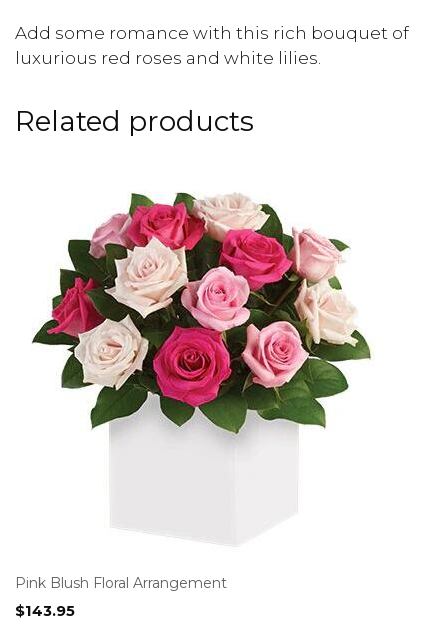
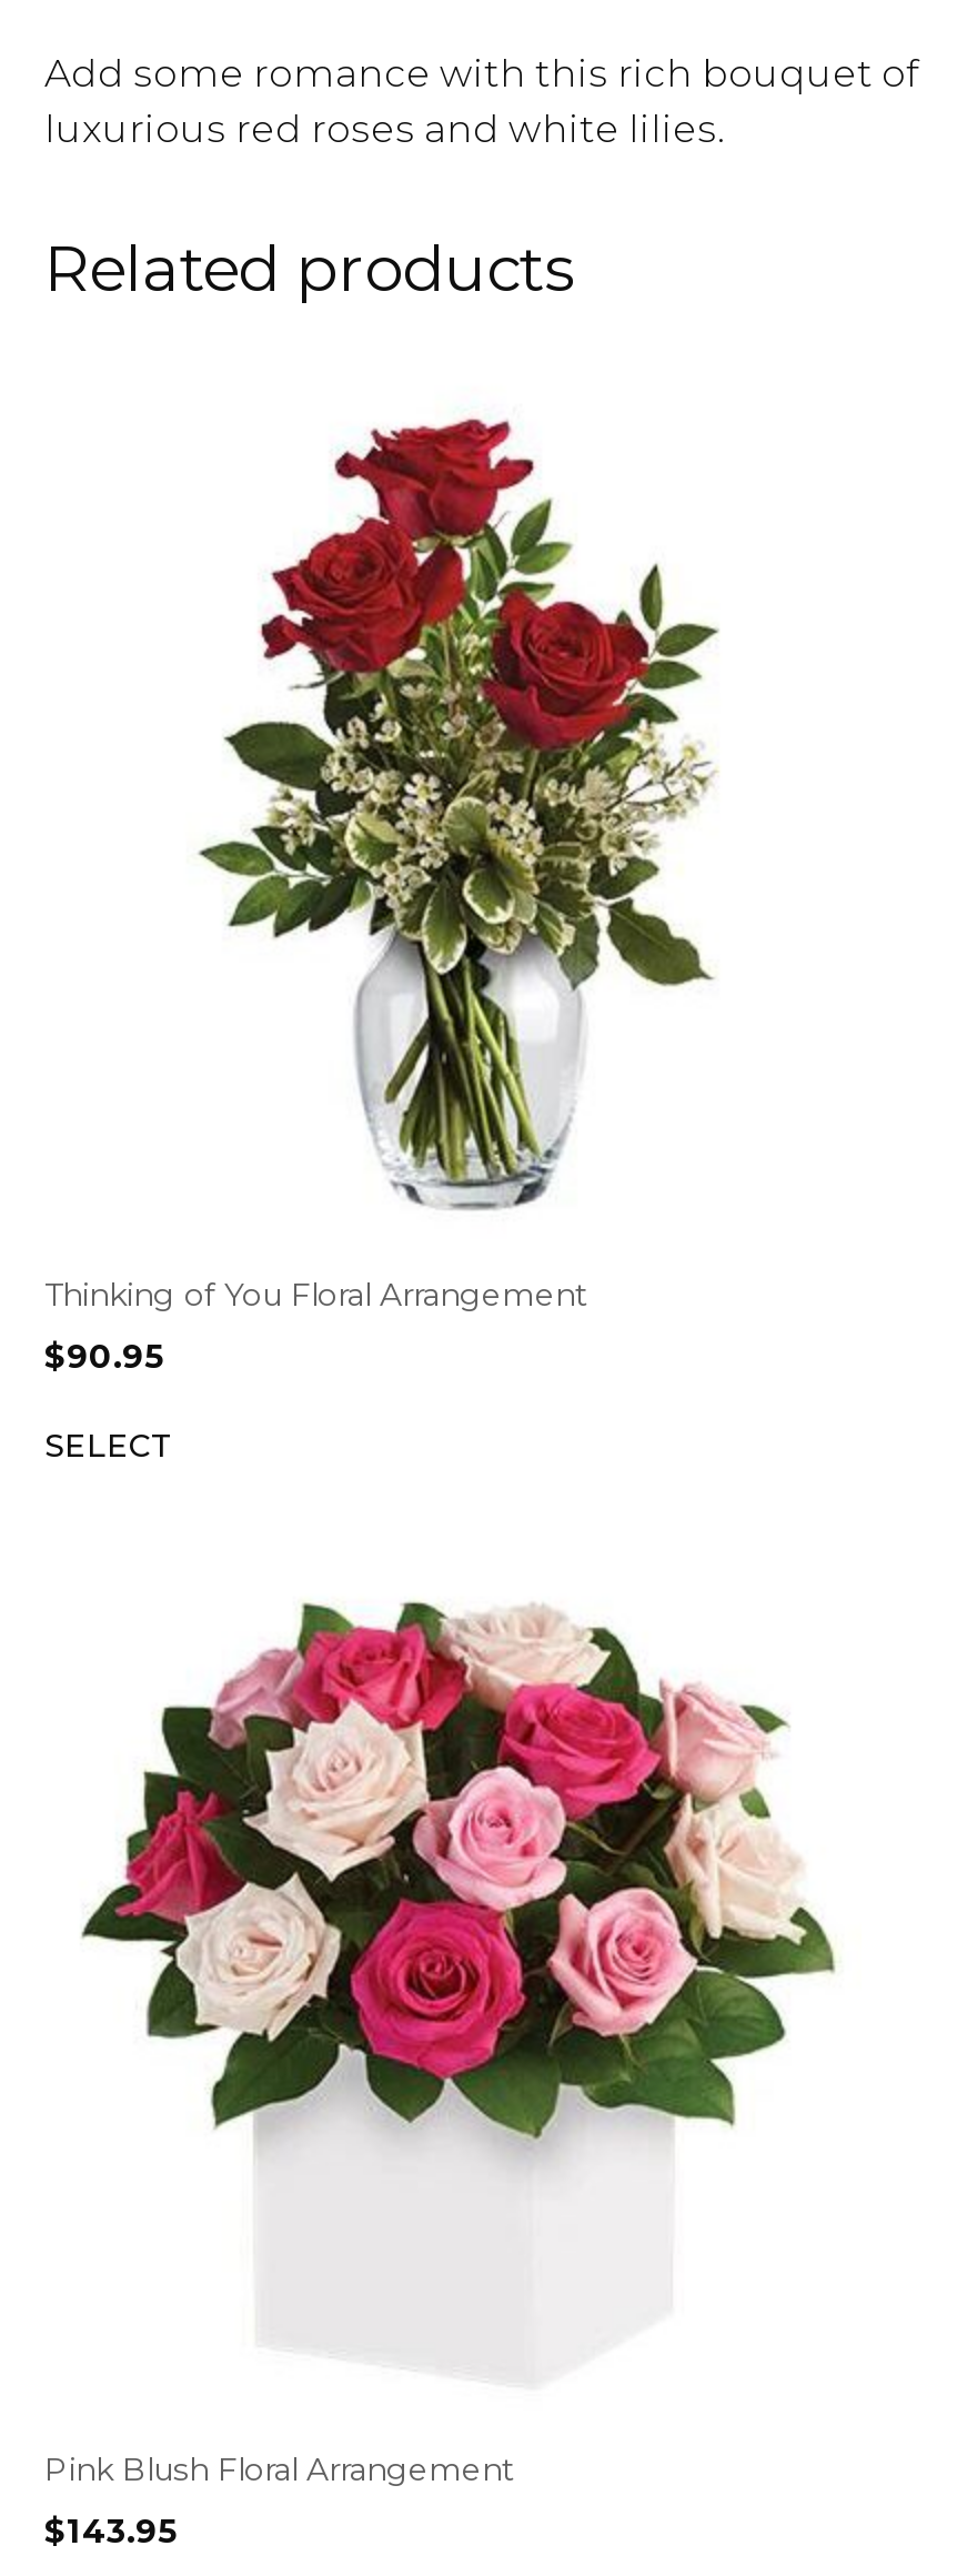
+ [image]
+ Thinking of You Floral Arrangement
+ $90.95
+ SELECT
